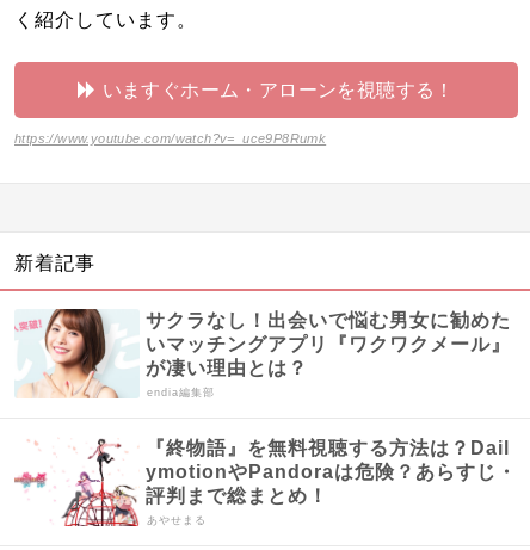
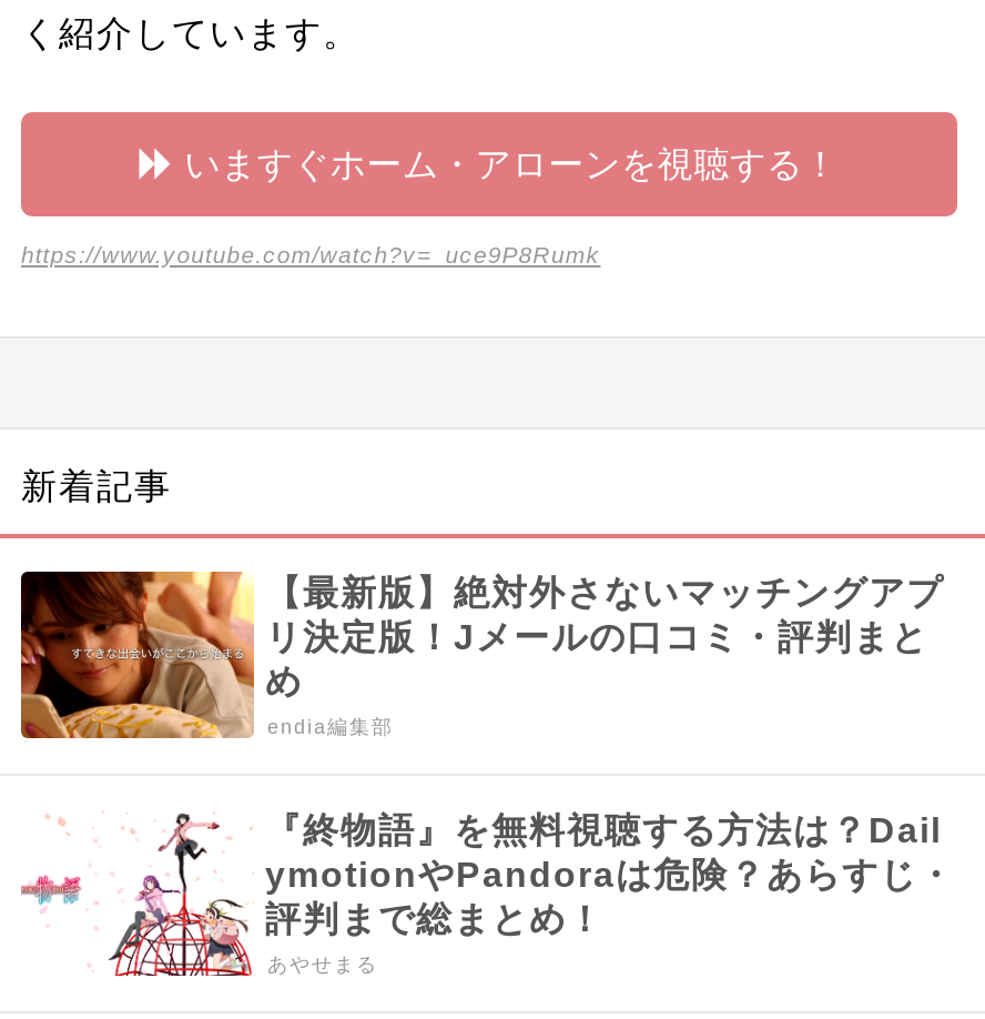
- [image]
- サクラなし！出会いで悩む男女に勧めた
- いマッチングアプリ『ワクワクメール』
- が凄い理由とは？
+ [image]
+ 【最新版】絶対外さないマッチングアプ
+ リ決定版！Jメールの口コミ・評判まと
+ め
